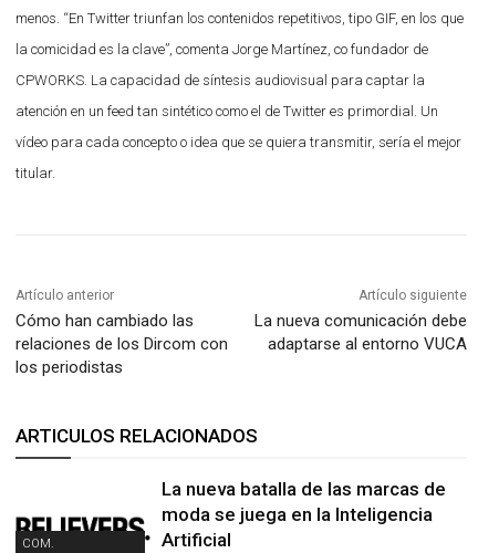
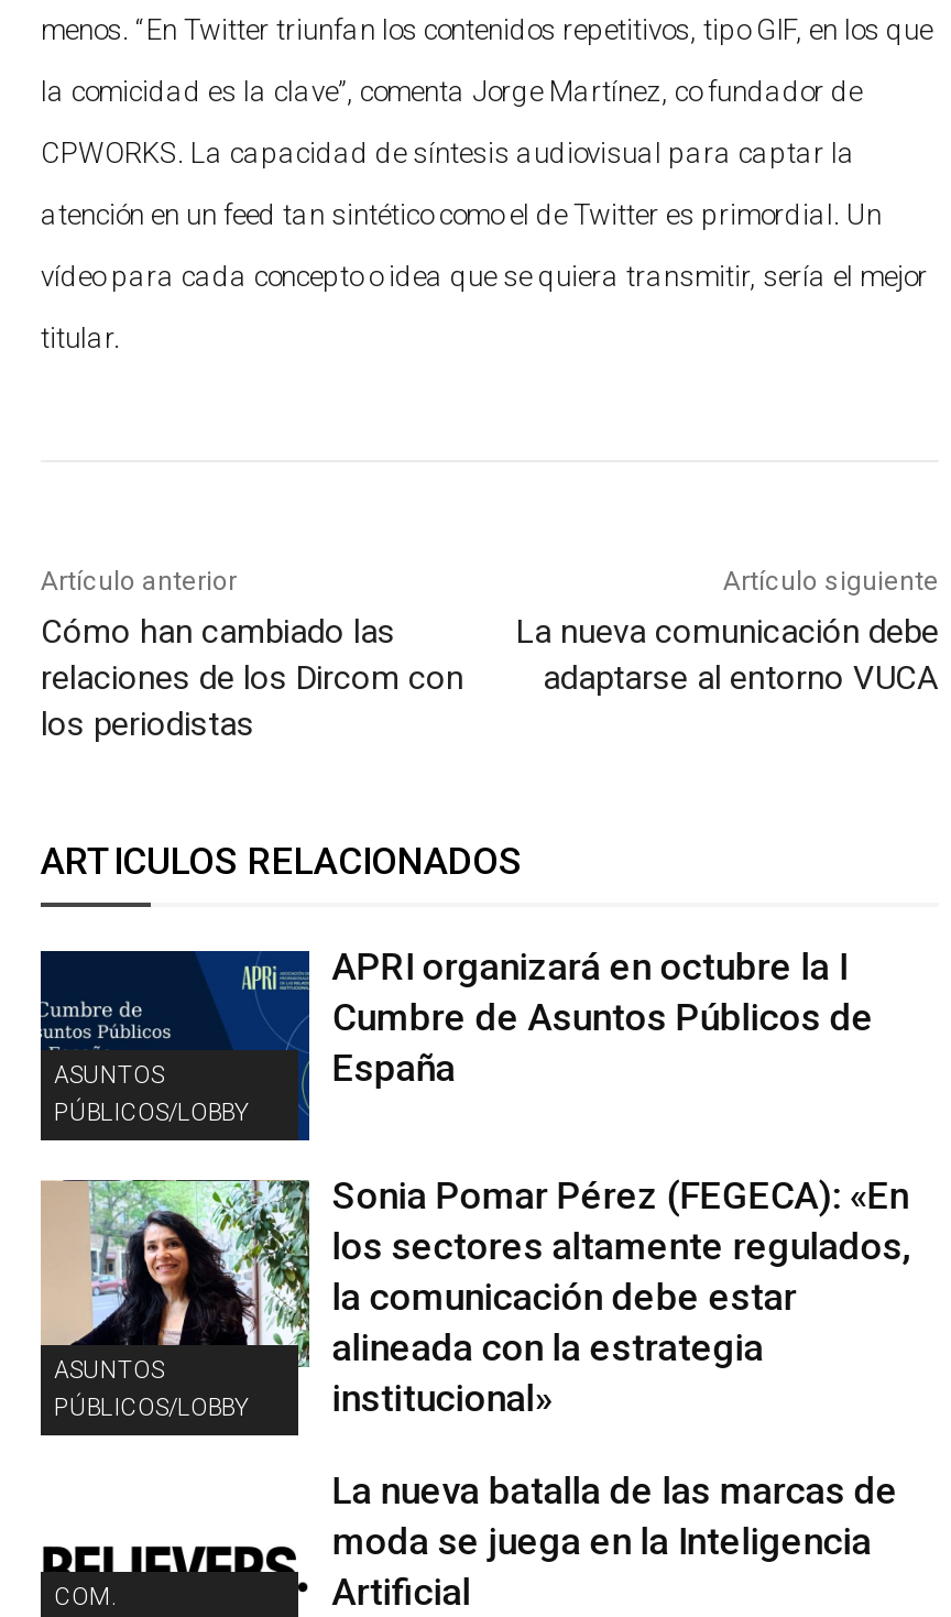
+ [image]
+ ASUNTOS
+ PÚBLICOS/LOBBY

+ [image]
+ ASUNTOS
+ PÚBLICOS/LOBBY

+ APRI organizará en octubre la I
+ Cumbre de Asuntos Públicos de
+ España

+ Sonia Pomar Pérez (FEGECA): «En
+ los sectores altamente regulados,
+ la comunicación debe estar
+ alineada con la estrategia
+ institucional»
